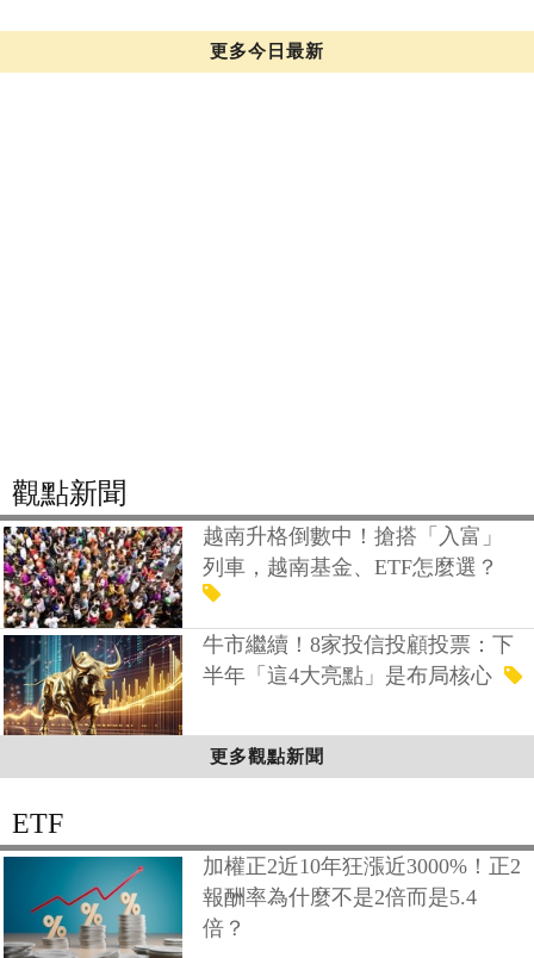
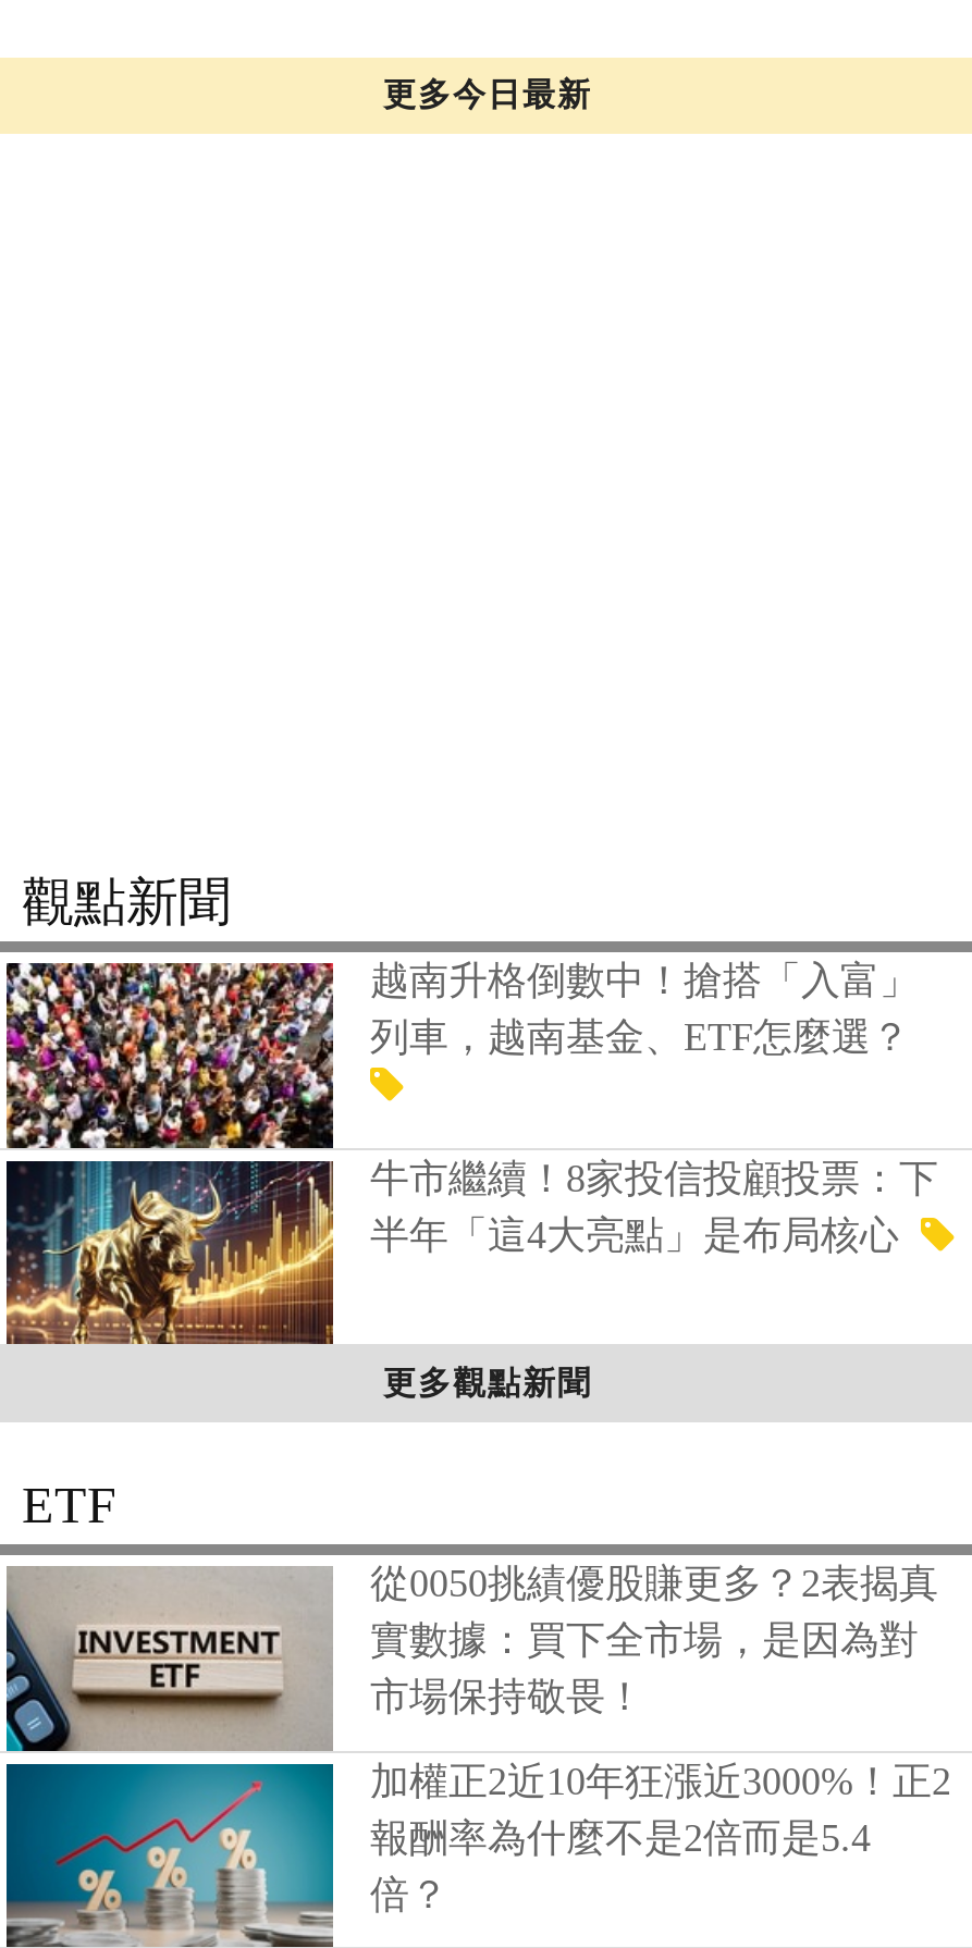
+ [image]
+ 從0050挑績優股賺更多？2表揭真
+ 實數據：買下全市場，是因為對
+ 市場保持敬畏！
